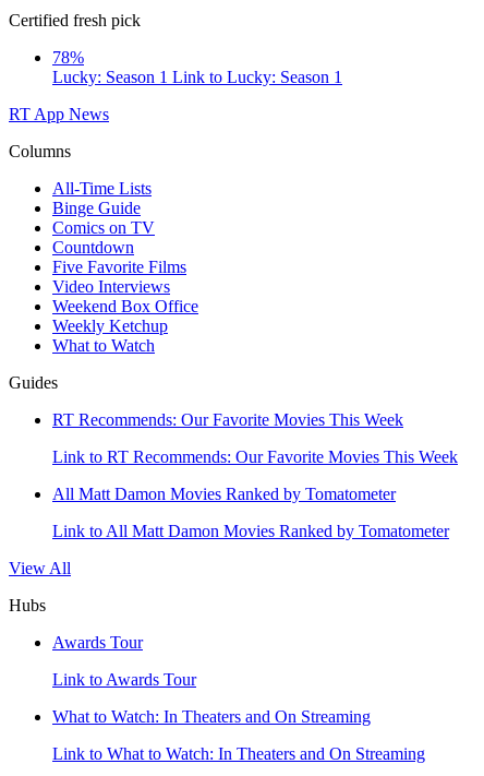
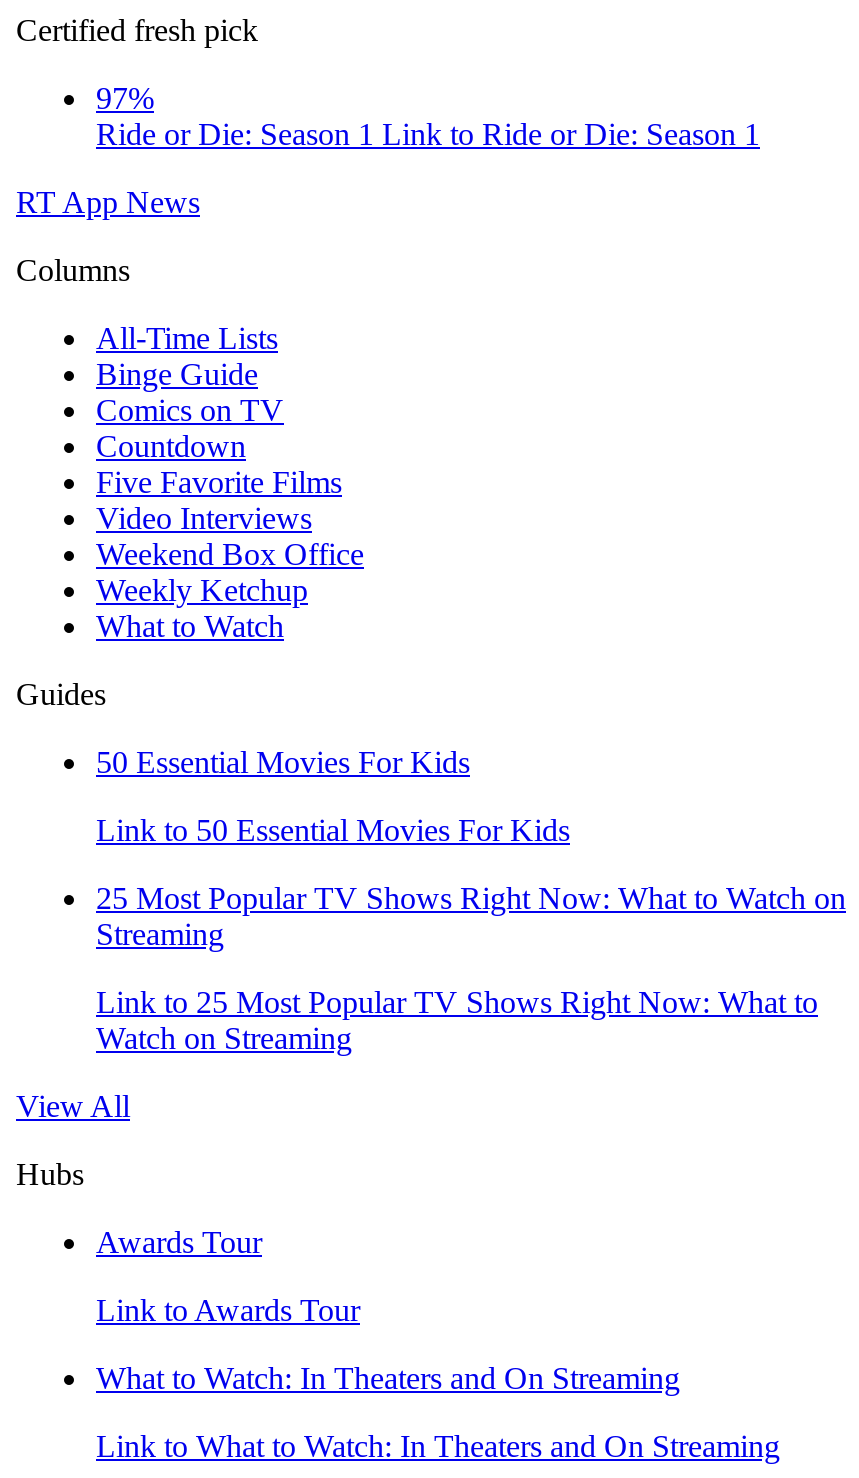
- 78%
- Lucky: Season 1 Link to Lucky: Season 1
+ 97%
+ Ride or Die: Season 1 Link to Ride or Die: Season 1

- RT Recommends: Our Favorite Movies This Week
+ 50 Essential Movies For Kids

- Link to RT Recommends: Our Favorite Movies This Week
+ Link to 50 Essential Movies For Kids

- All Matt Damon Movies Ranked by Tomatometer
+ 25 Most Popular TV Shows Right Now: What to Watch on
+ Streaming

- Link to All Matt Damon Movies Ranked by Tomatometer
+ Link to 25 Most Popular TV Shows Right Now: What to
+ Watch on Streaming
